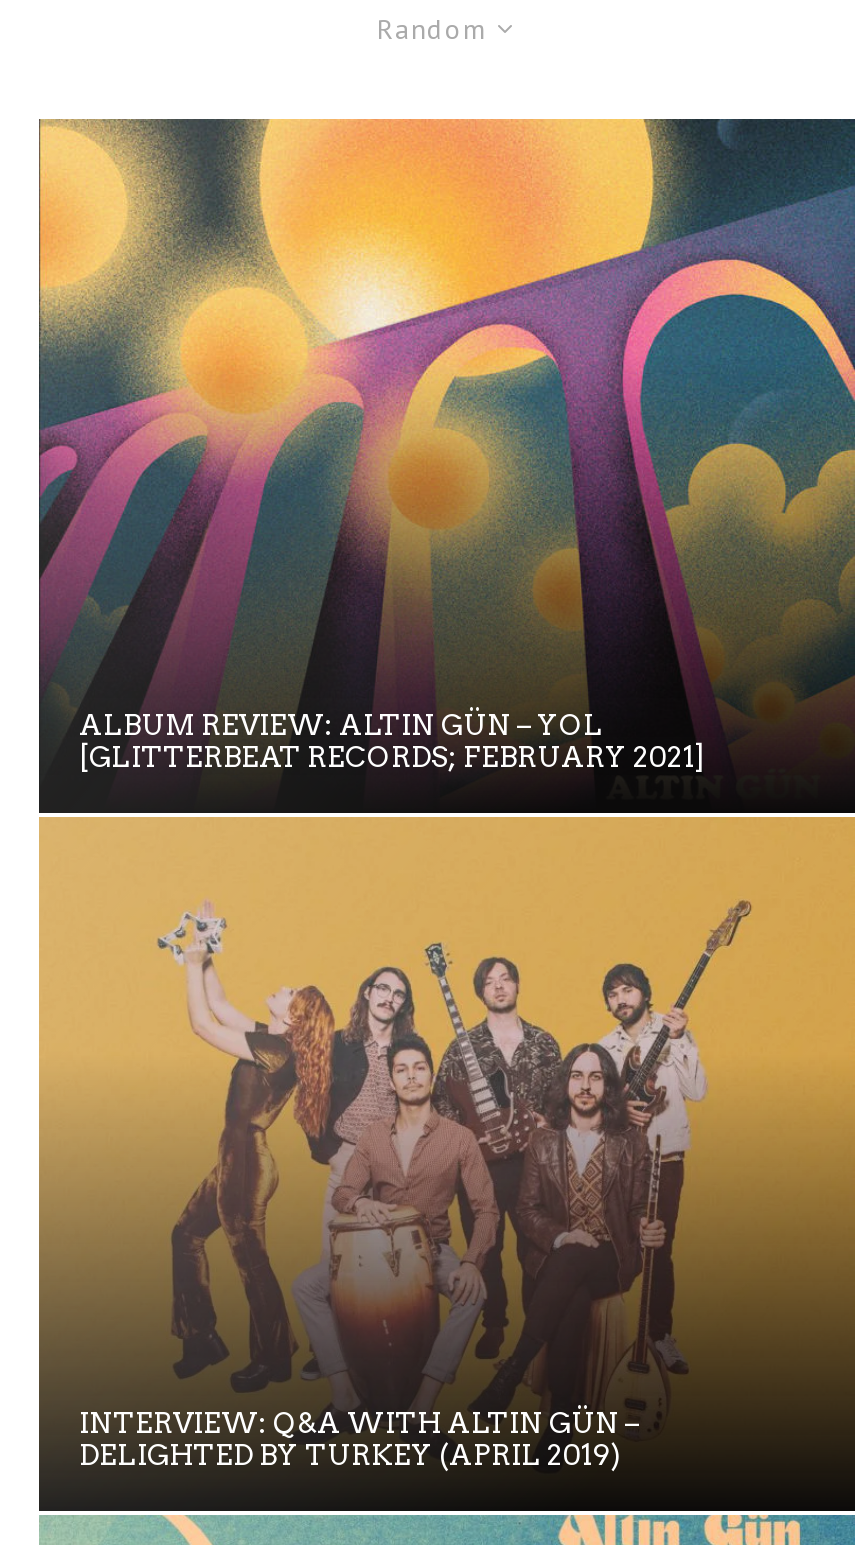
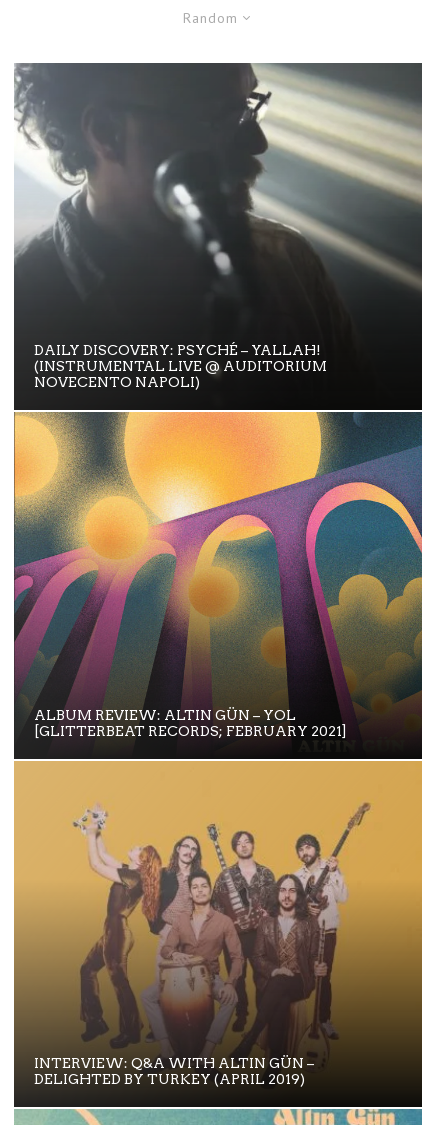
+ [image]
+ DAILY DISCOVERY: PSYCHÉ – YALLAH!
+ (INSTRUMENTAL LIVE @ AUDITORIUM
+ NOVECENTO NAPOLI)
